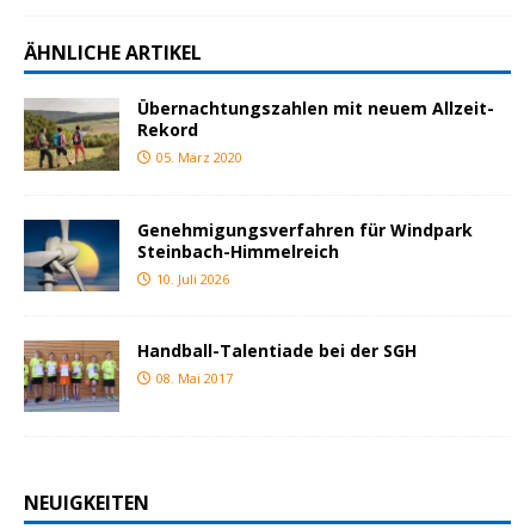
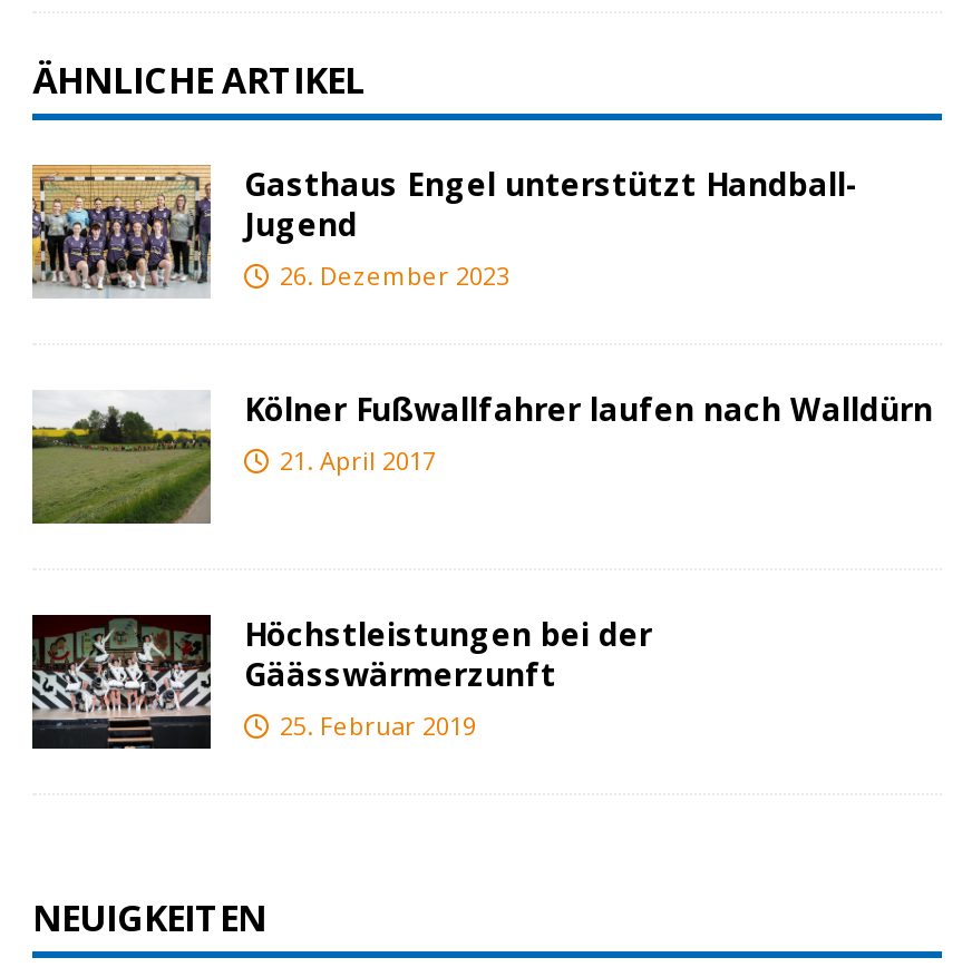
- [image]
- Übernachtungszahlen mit neuem Allzeit-
- Rekord
- 05. März 2020
+ [image]
+ Gasthaus Engel unterstützt Handball-
+ Jugend
+ 26. Dezember 2023

- [image]
- Genehmigungsverfahren für Windpark
- Steinbach-Himmelreich
- 10. Juli 2026
+ [image]
+ Kölner Fußwallfahrer laufen nach Walldürn
+ 21. April 2017

- [image]
- Handball-Talentiade bei der SGH
- 08. Mai 2017
+ [image]
+ Höchstleistungen bei der
+ Gäässwärmerzunft
+ 25. Februar 2019
